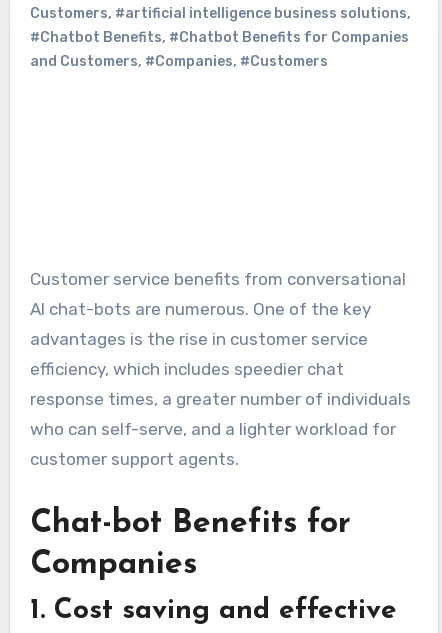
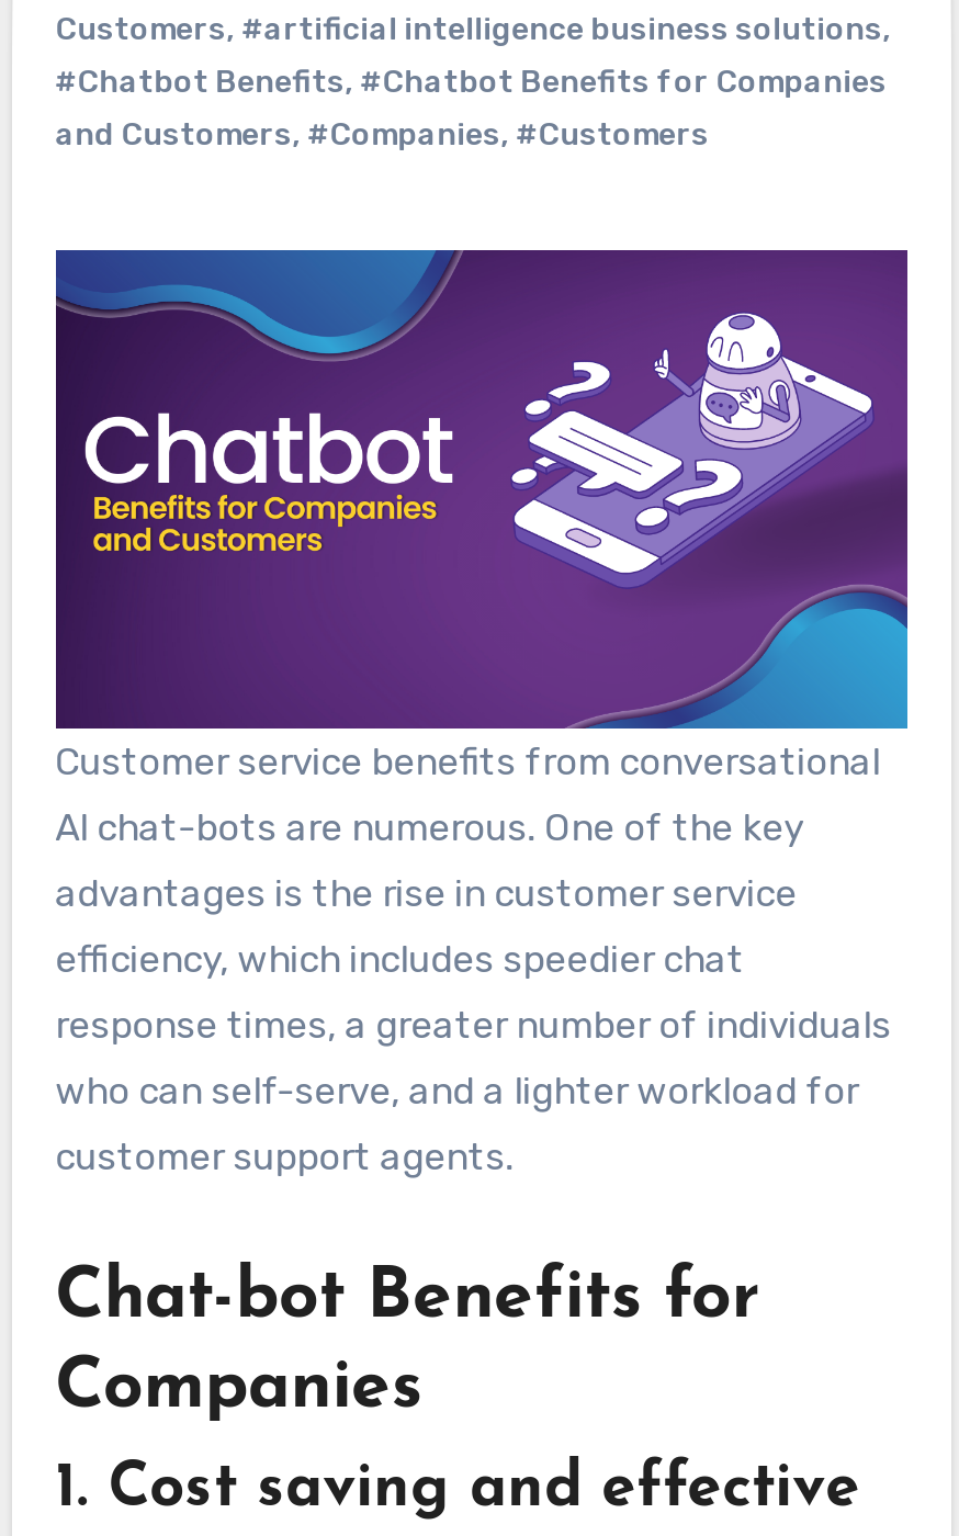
+ [image]
